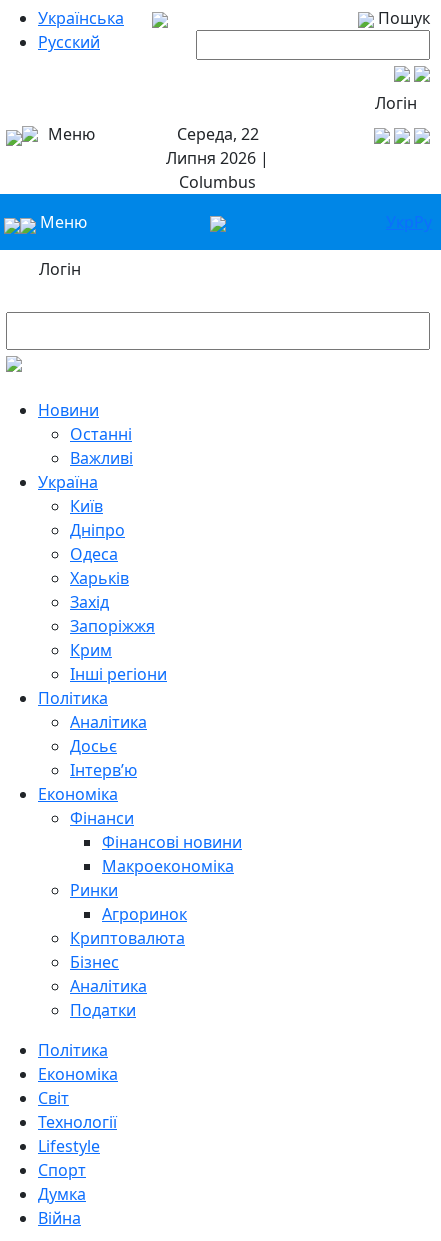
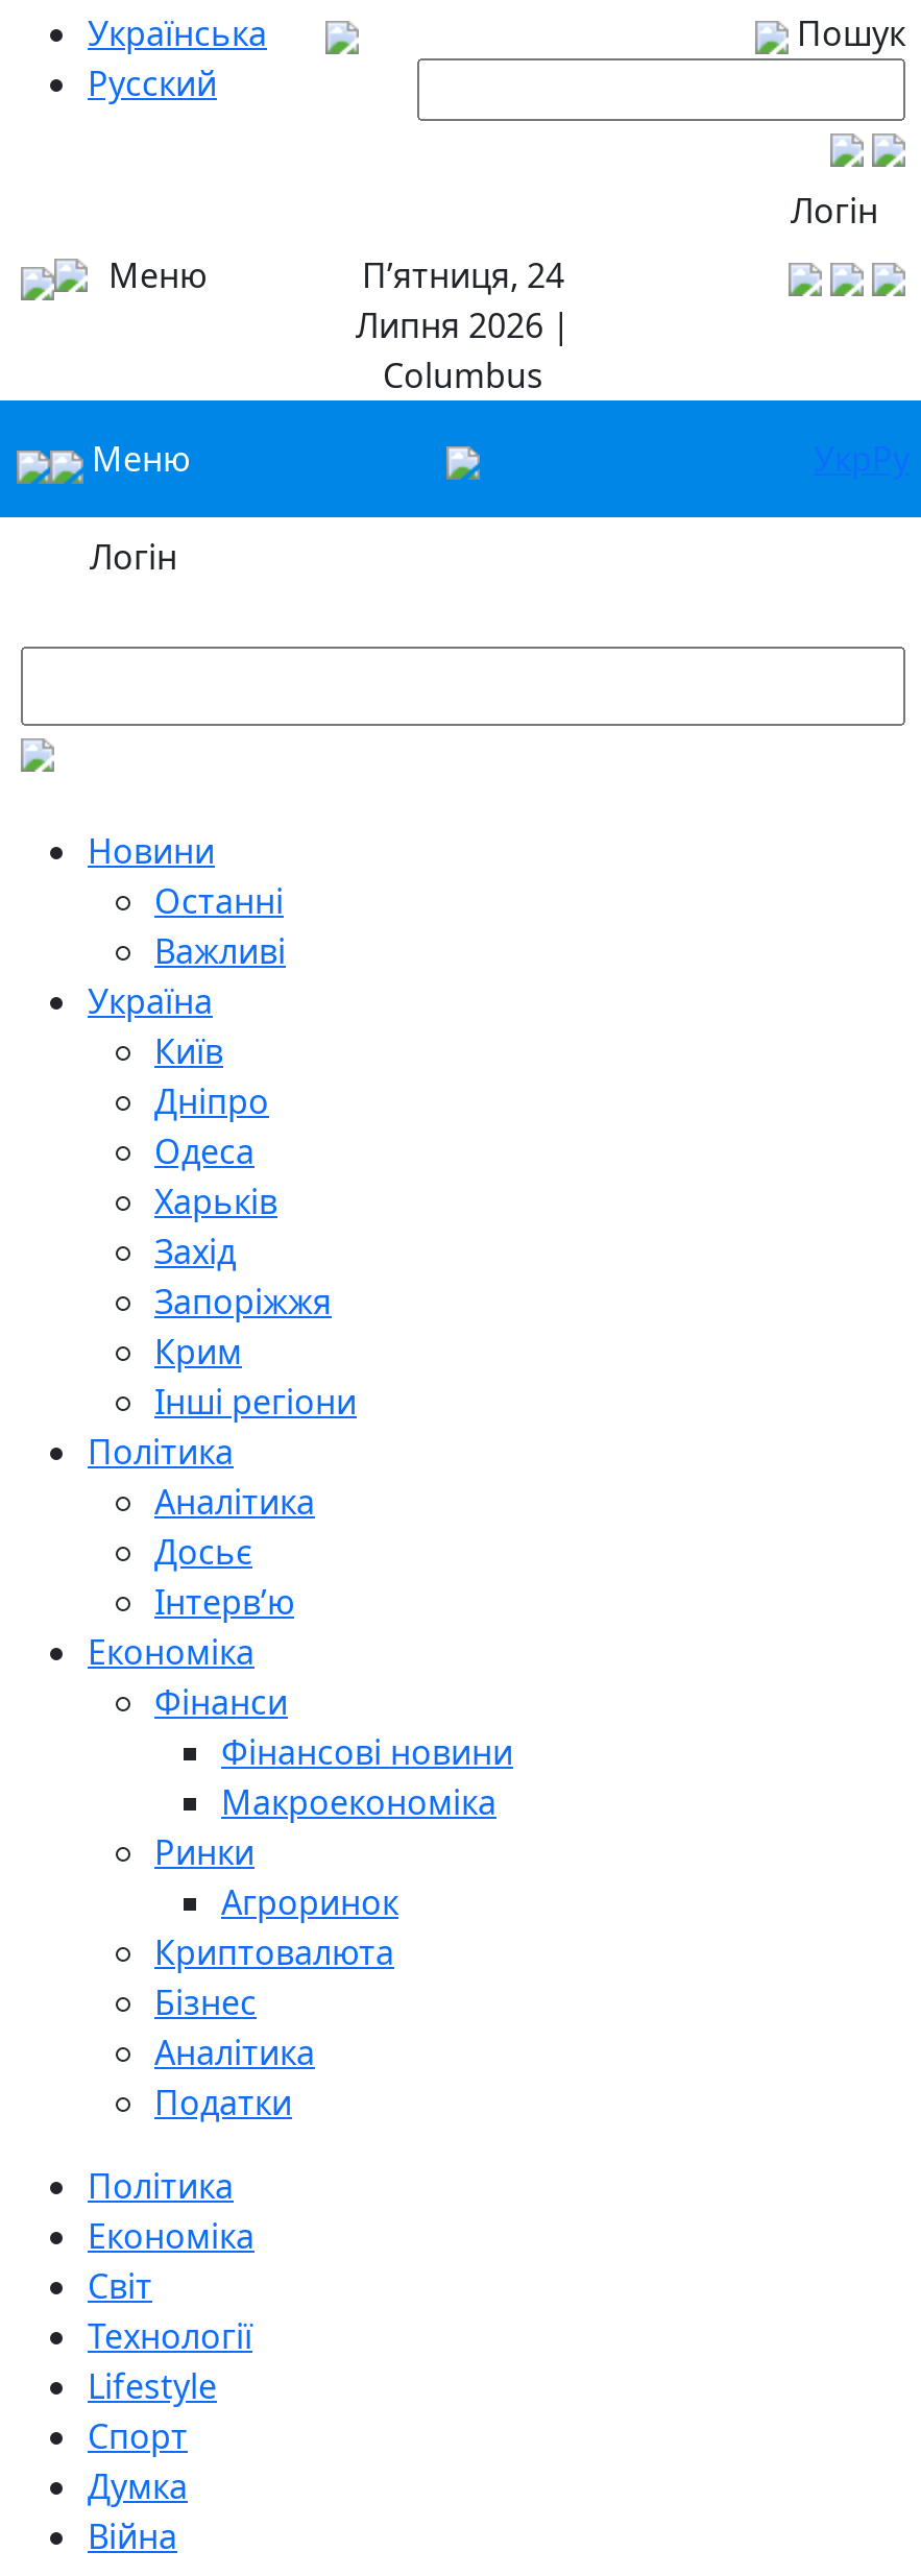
- Середа, 22
+ П’ятниця, 24
